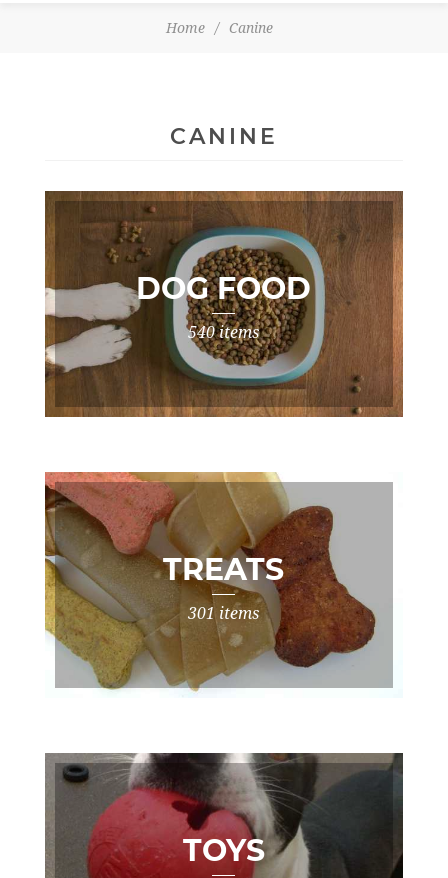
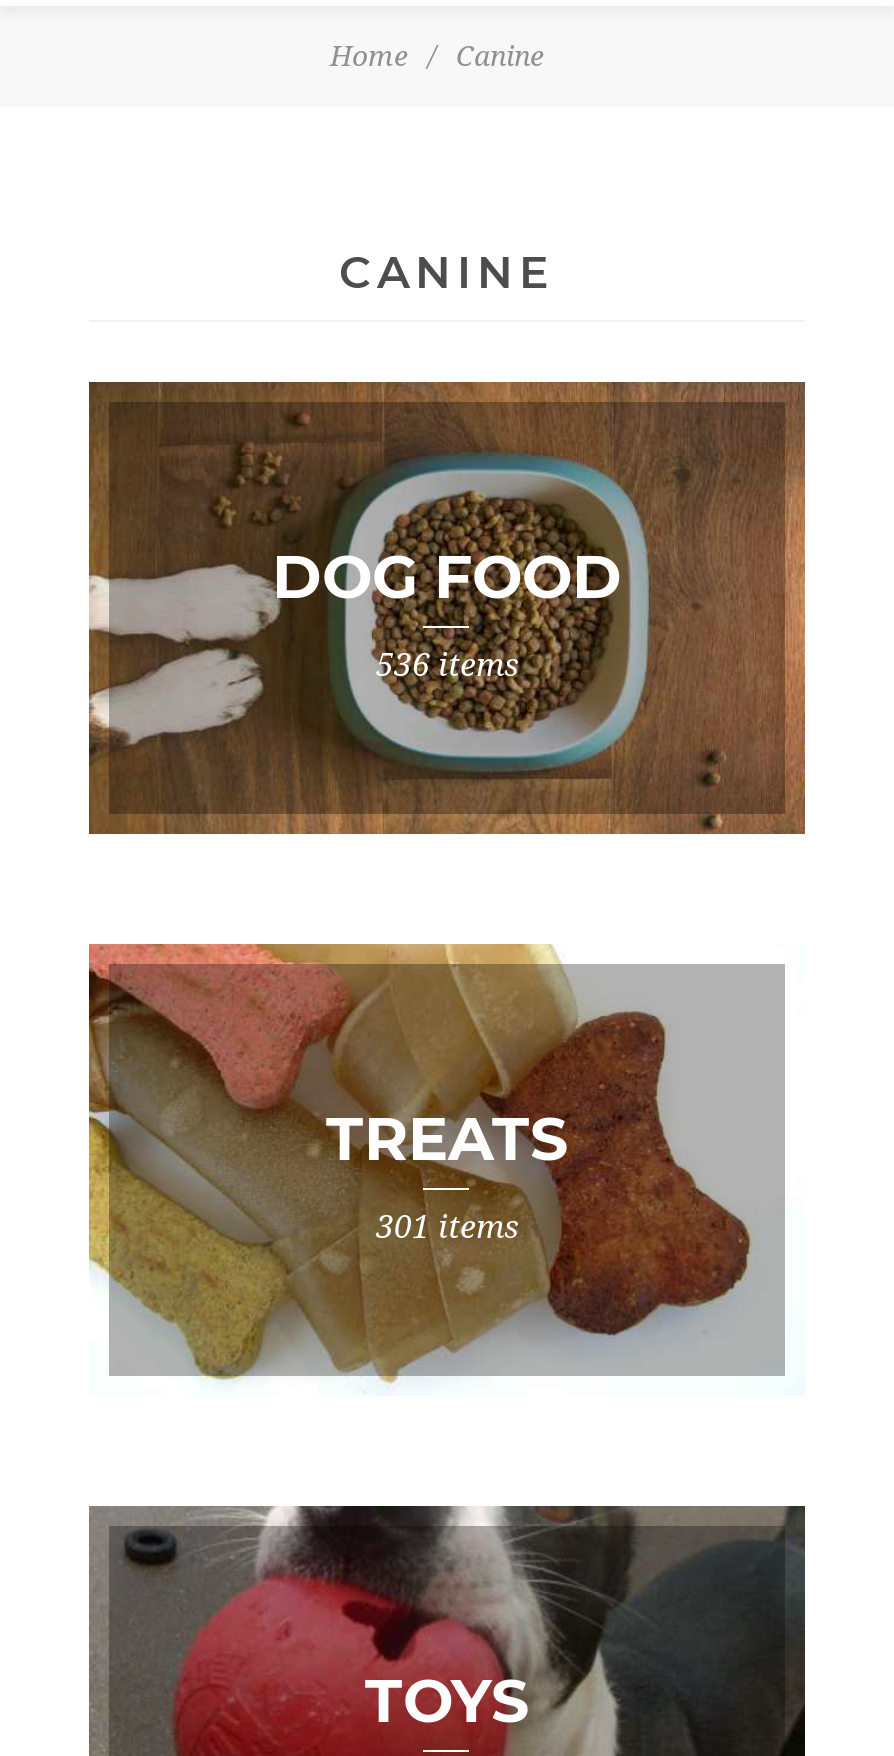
- 540 items
+ 536 items
